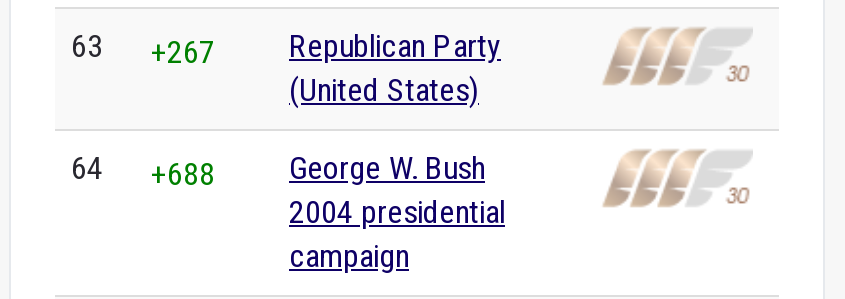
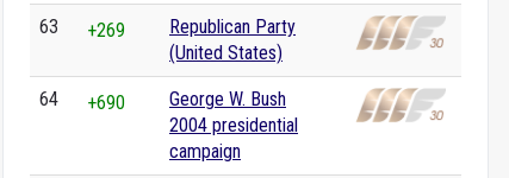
- 63 +267 Republican Party
+ 63 +269 Republican Party

- 64 +688 George W. Bush
+ 64 +690 George W. Bush
